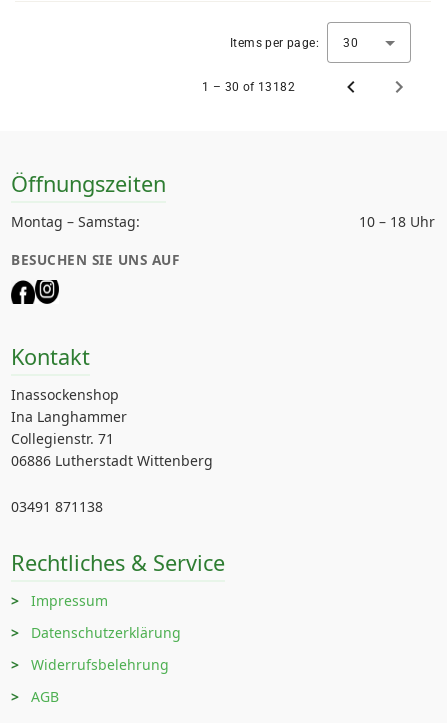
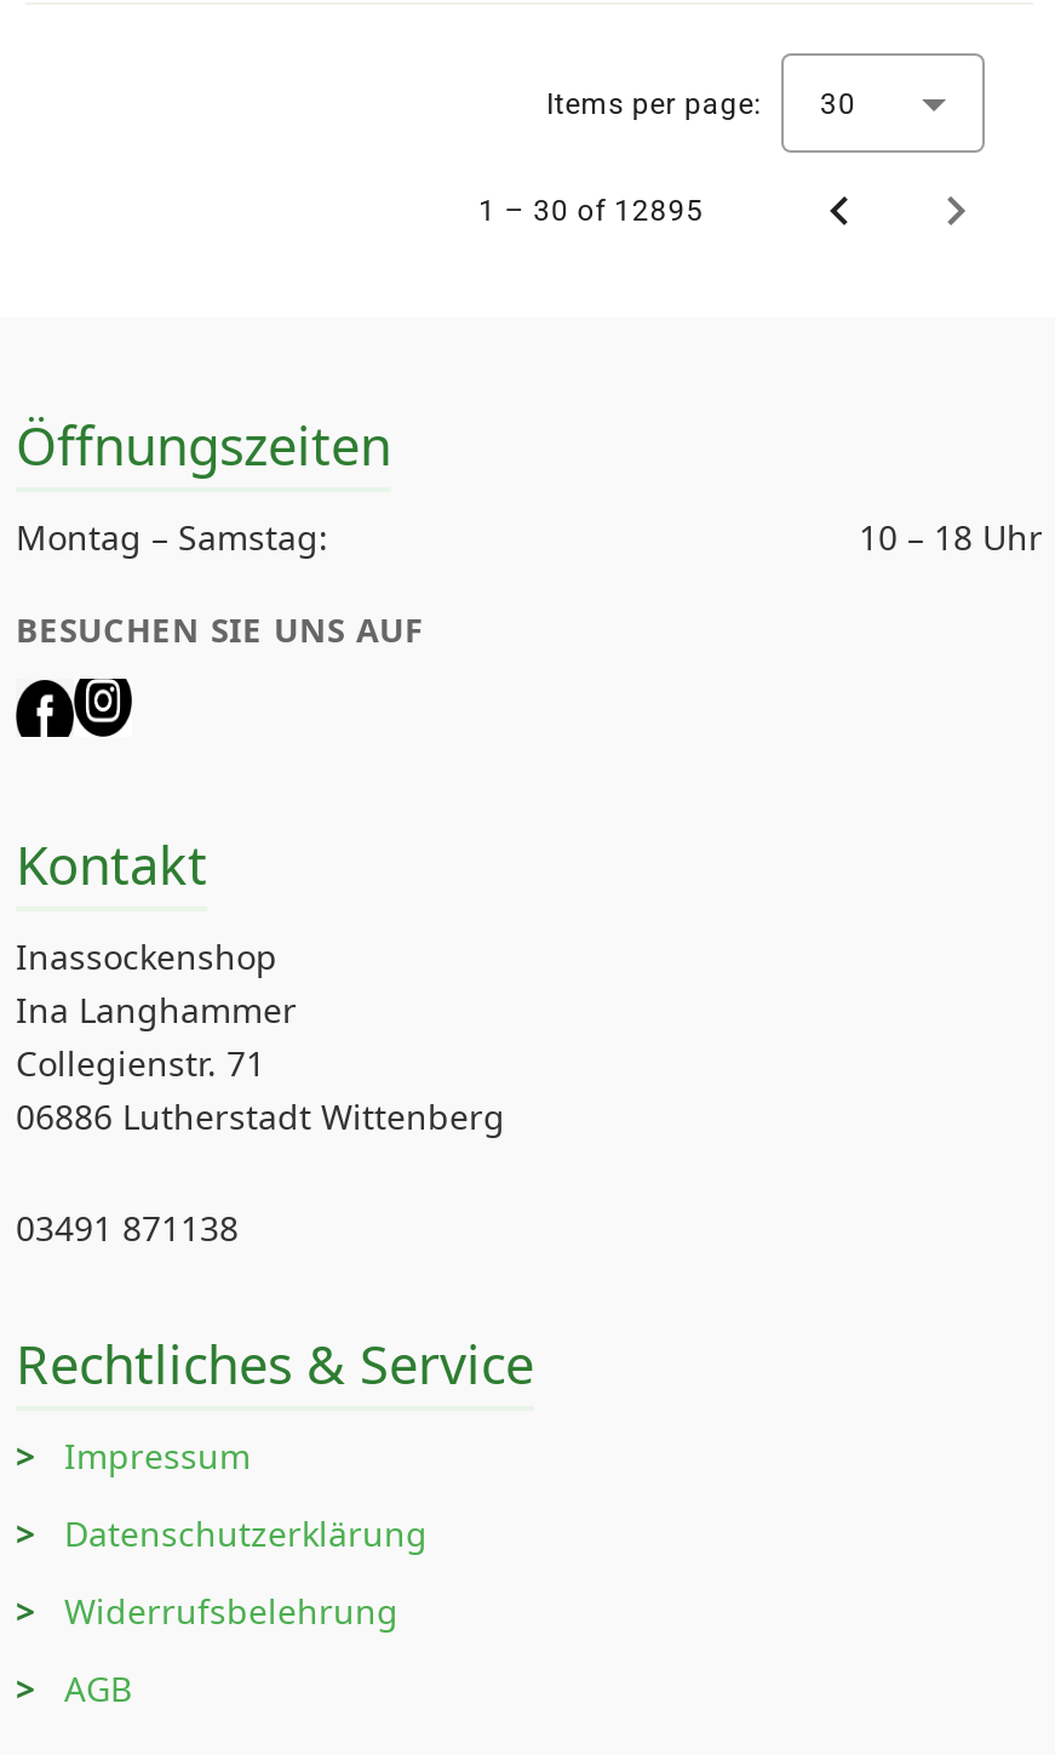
- 1 – 30 of 13182
+ 1 – 30 of 12895
